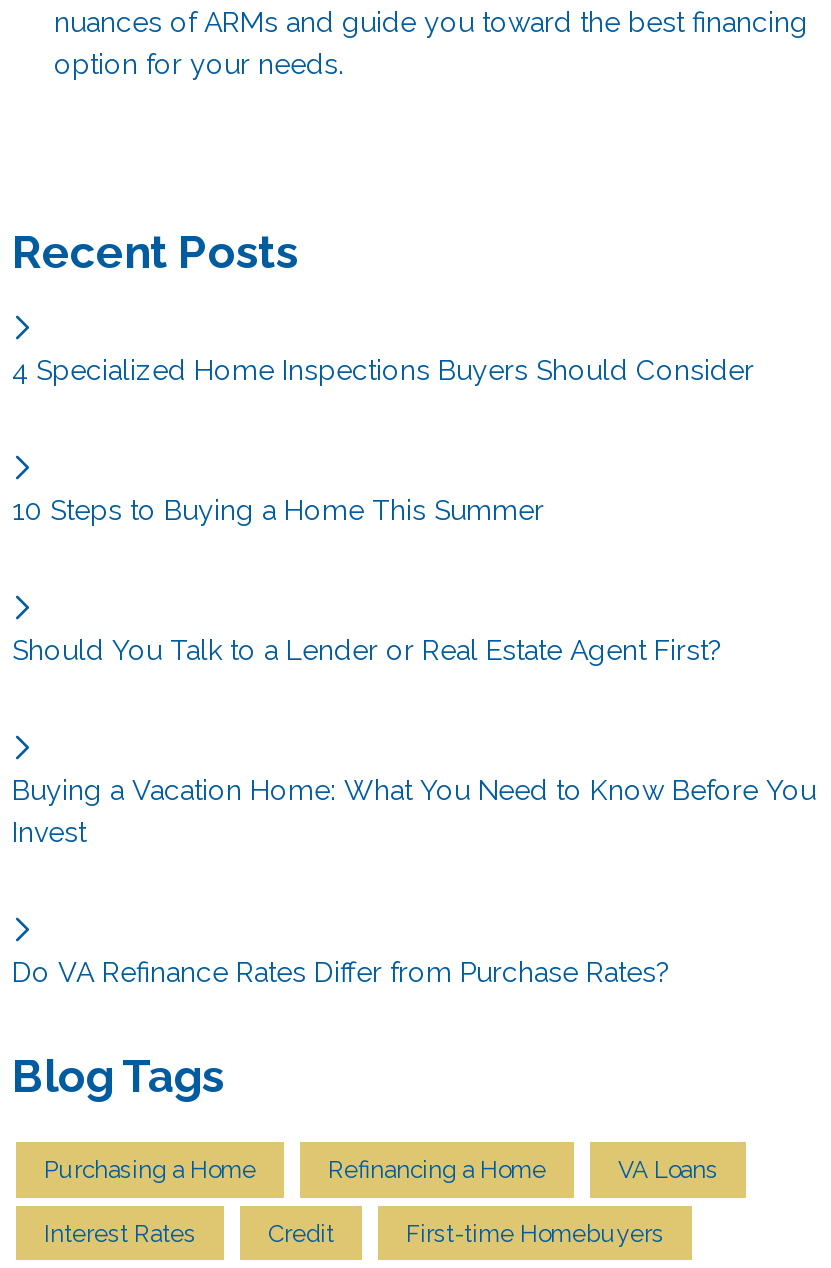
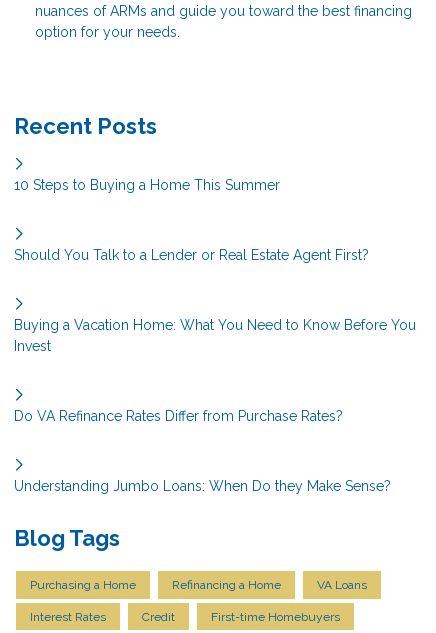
- 4 Specialized Home Inspections Buyers Should Consider

moved up: 10 Steps to Buying a Home This Summer | Should You Talk to a Lender or Real Estate Agent First? | Buying a Vacation Home: What You Need to Know Before You | Invest | Do VA Refinance Rates Differ from Purchase Rates?

+ Understanding Jumbo Loans: When Do they Make Sense?
